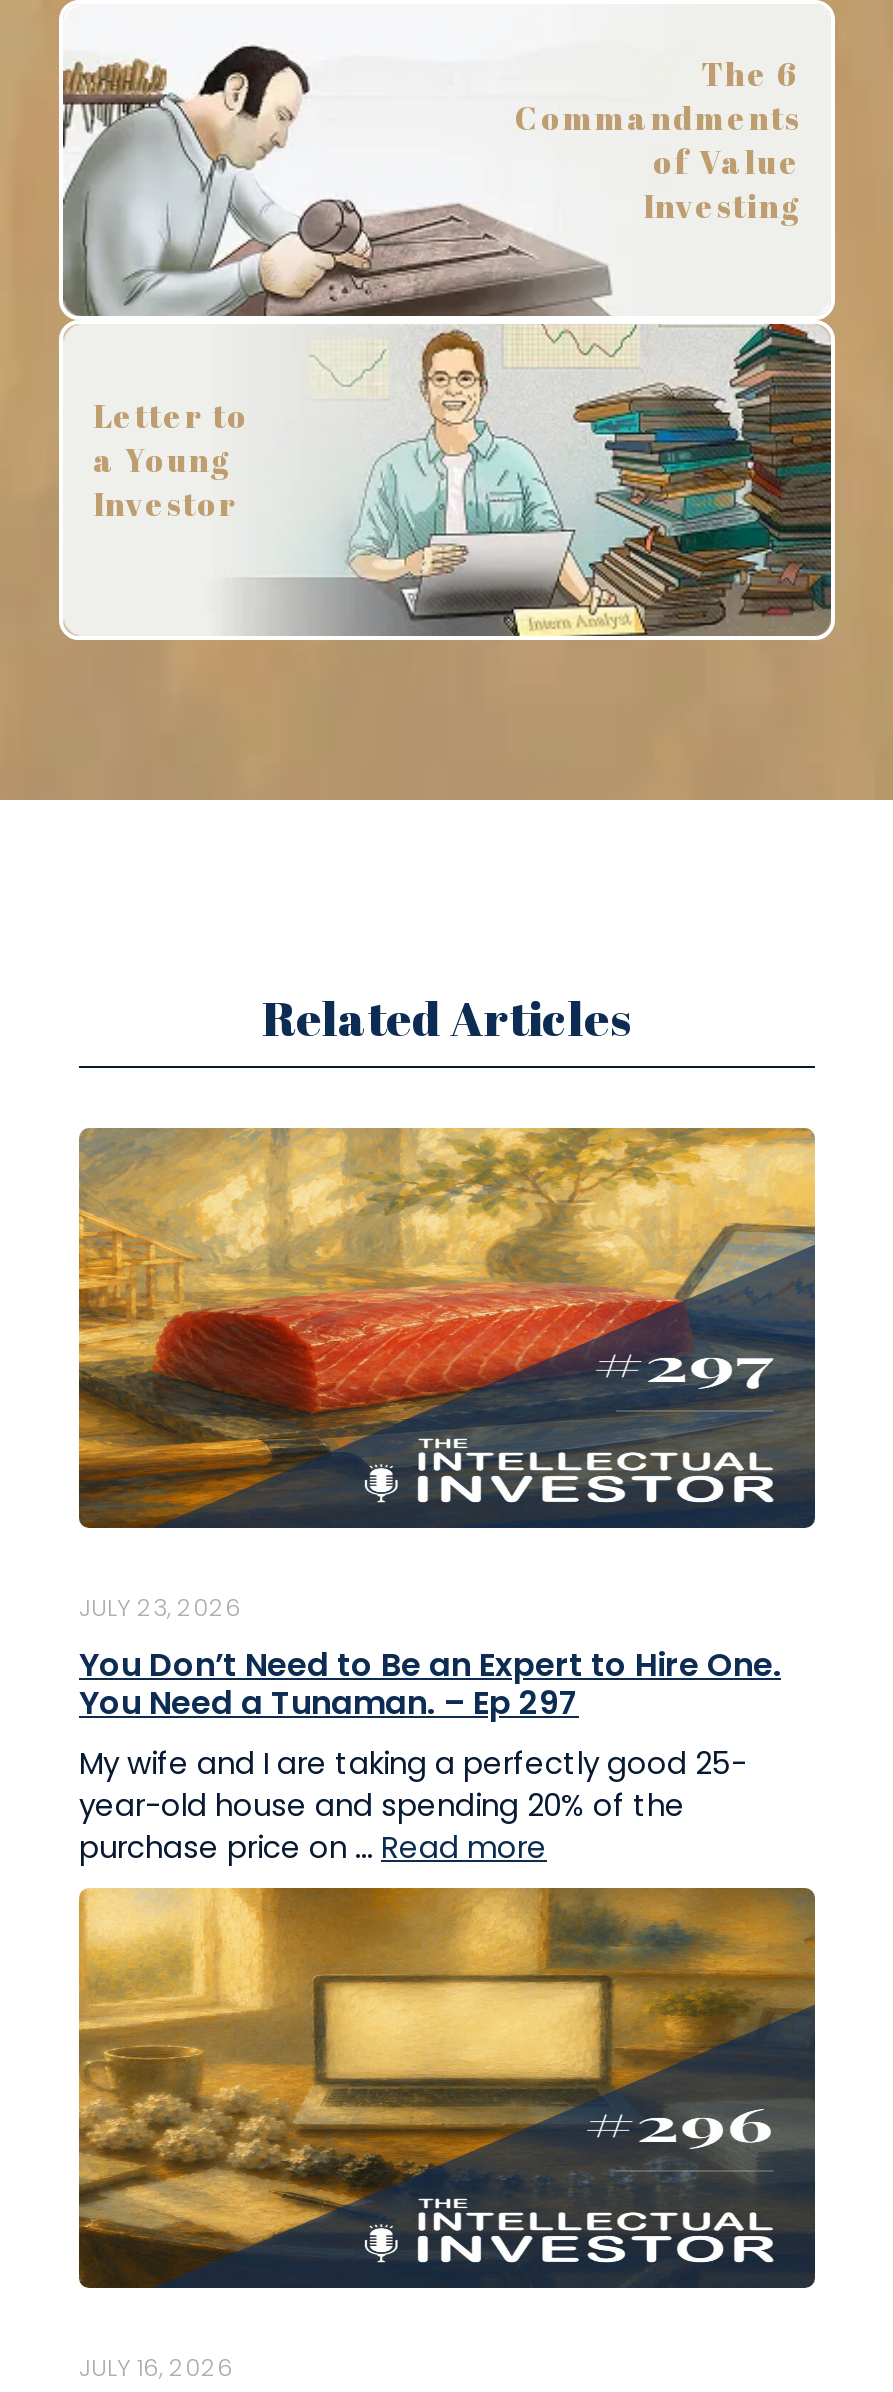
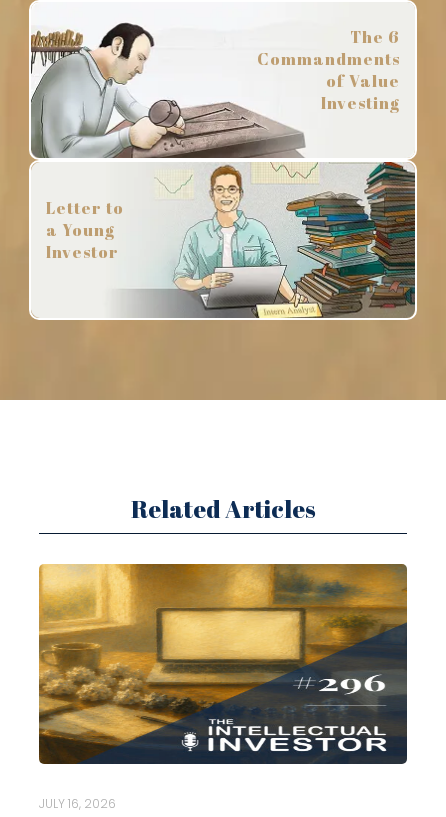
- [image]
- JULY 23, 2026
- You Don’t Need to Be an Expert to Hire One.
- You Need a Tunaman. – Ep 297
- My wife and I are taking a perfectly good 25-
- year-old house and spending 20% of the
- purchase price on ... Read more
